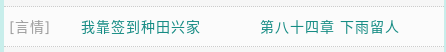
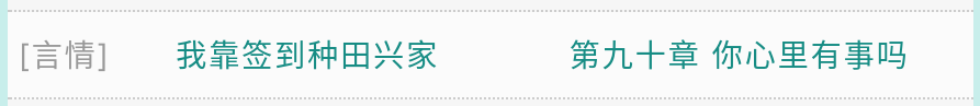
- 第八十四章 下雨留人
+ 第九十章 你心里有事吗
